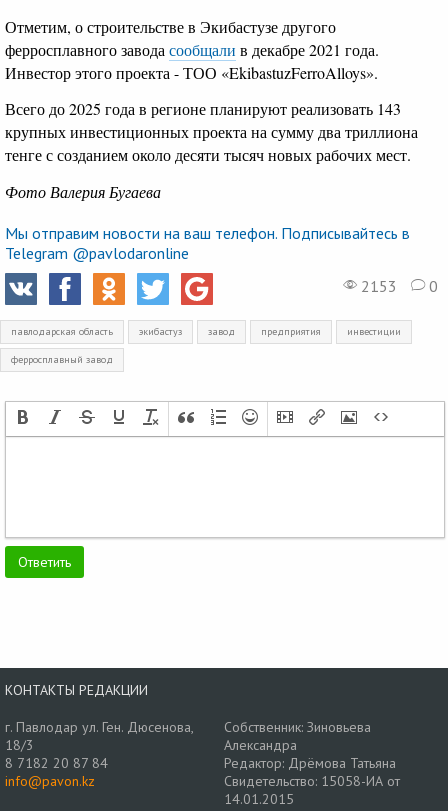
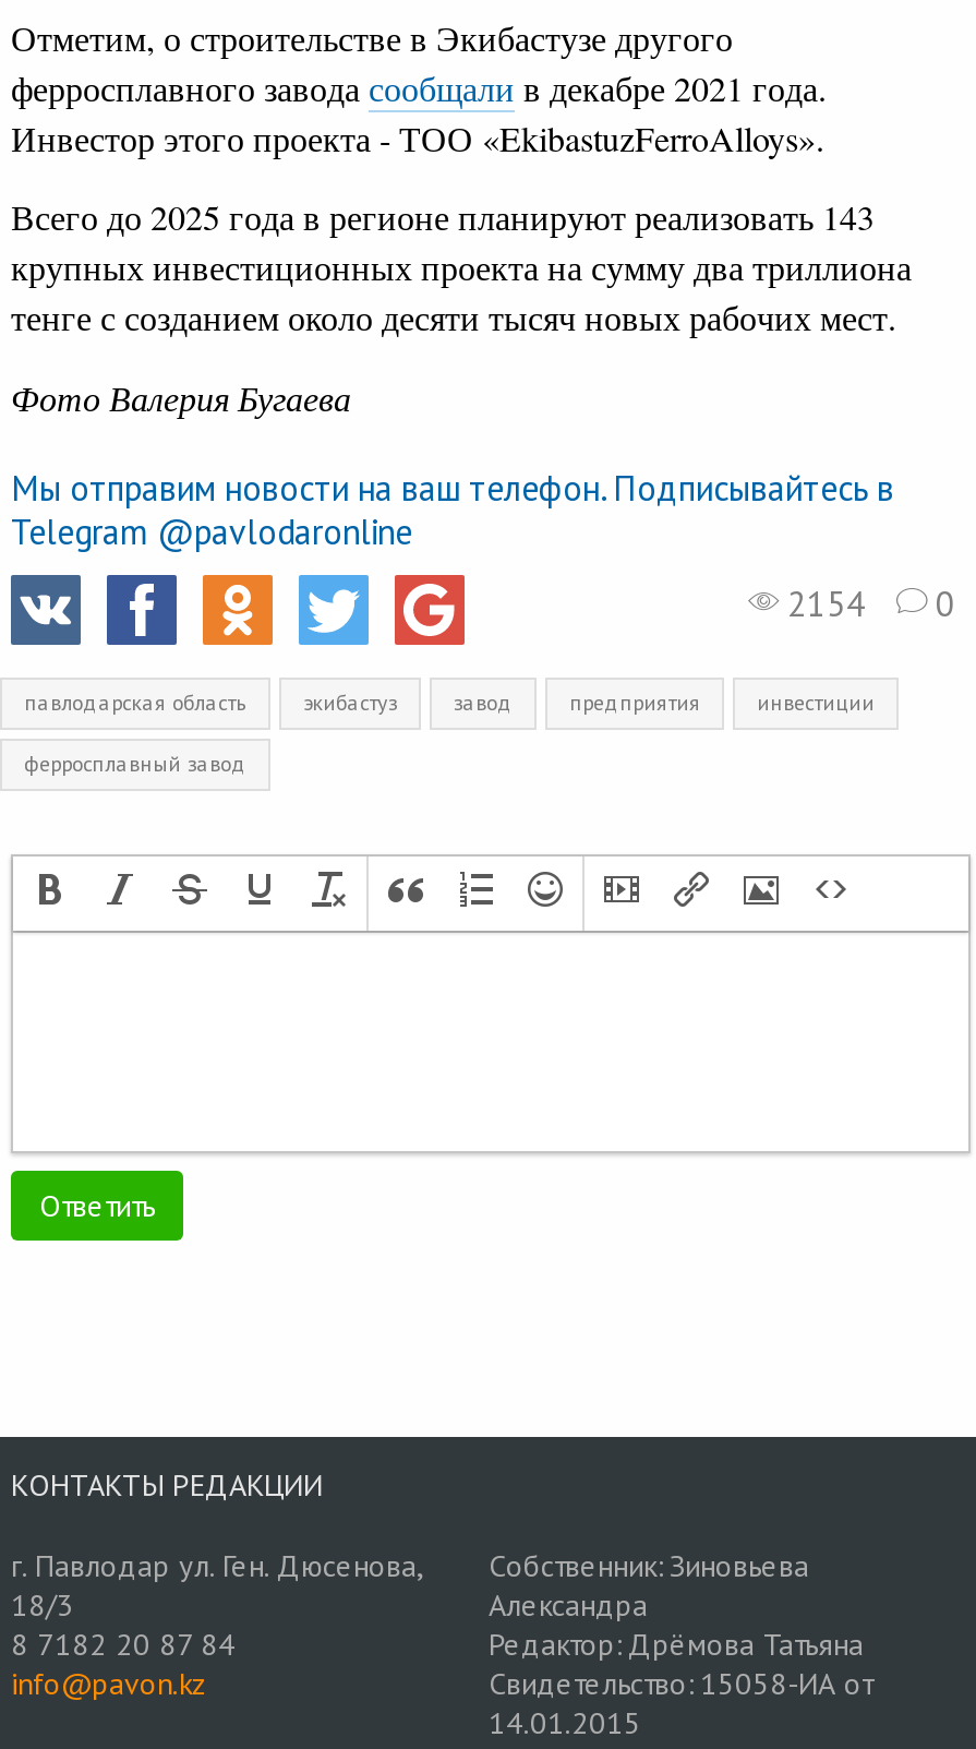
- 2153 0
+ 2154 0
